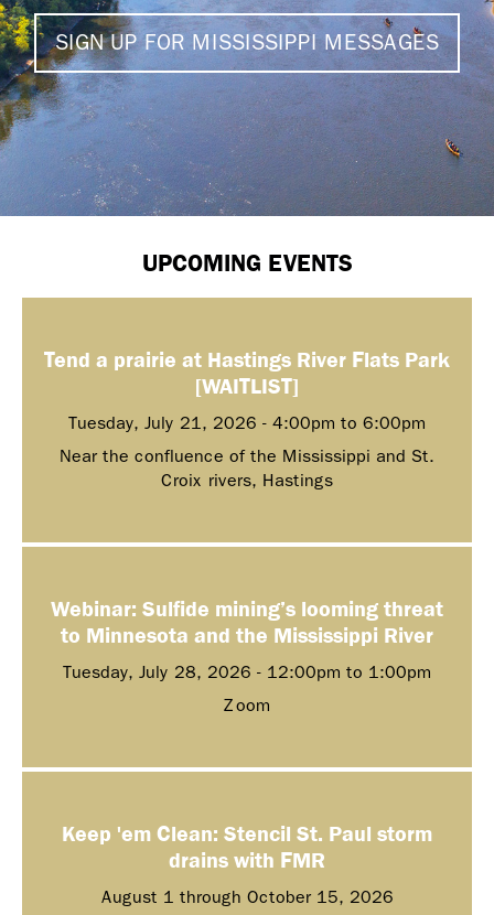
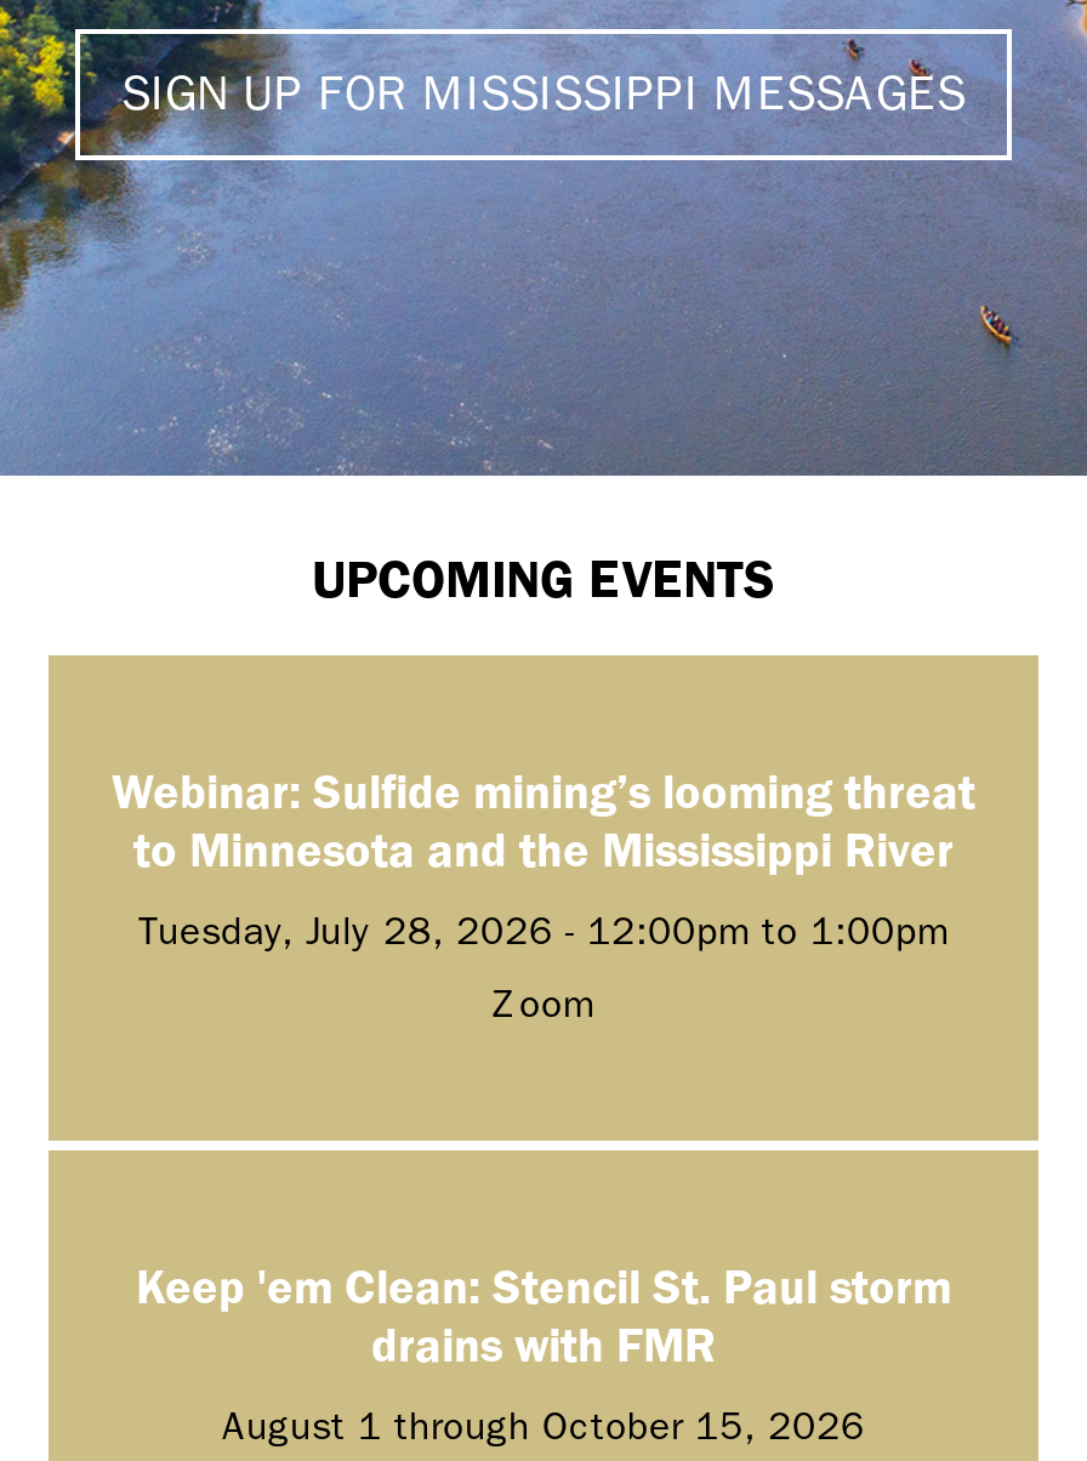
- Tend a prairie at Hastings River Flats Park
- [WAITLIST]
- Tuesday, July 21, 2026 - 4:00pm to 6:00pm
- Near the confluence of the Mississippi and St.
- Croix rivers, Hastings
